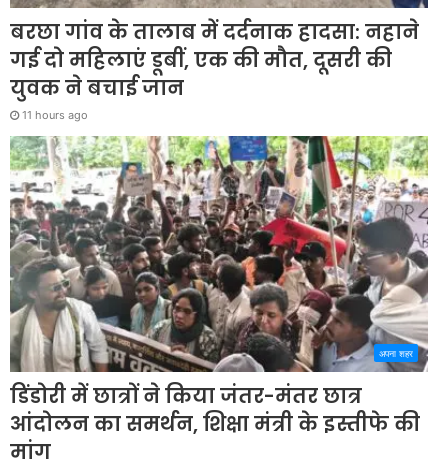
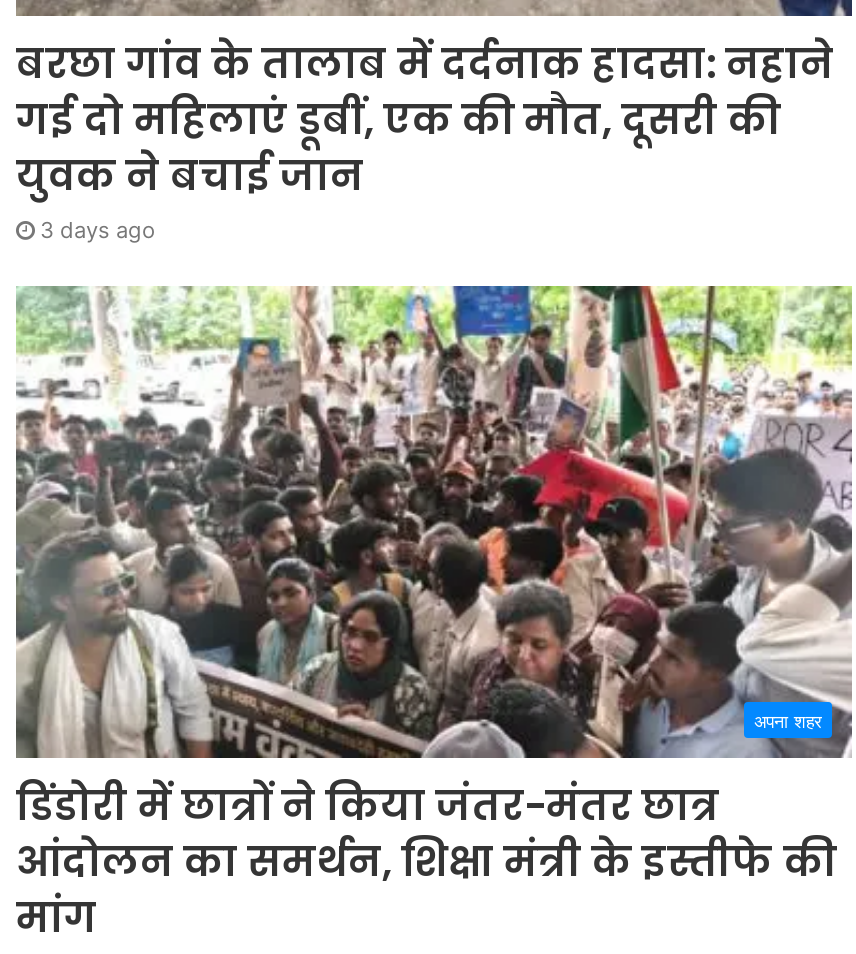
- 11 hours ago
+ 3 days ago
